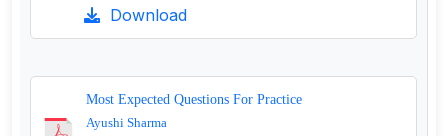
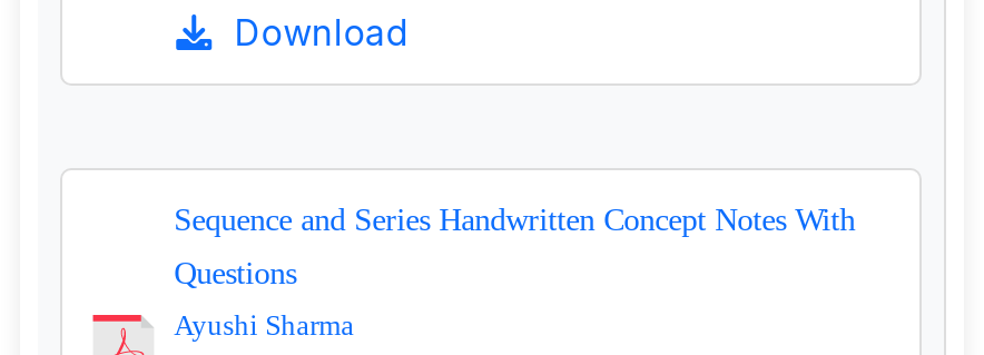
- Most Expected Questions For Practice
+ Sequence and Series Handwritten Concept Notes With
+ Questions
